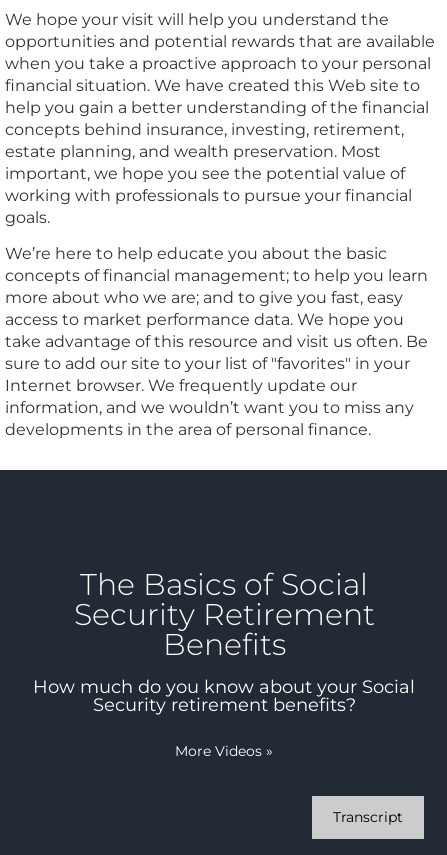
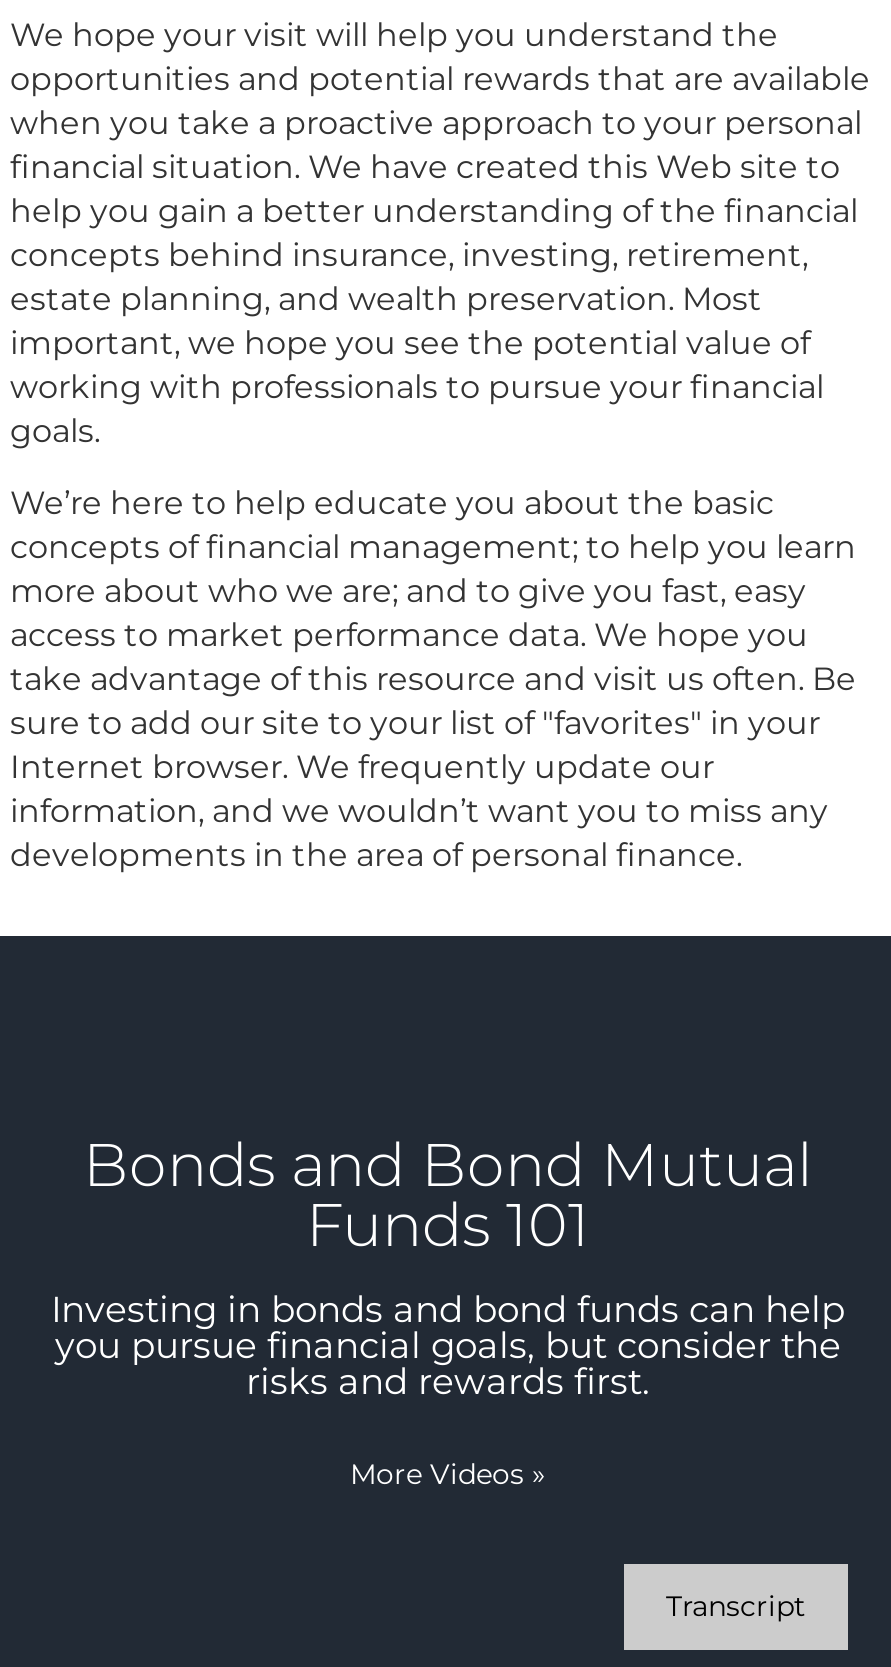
- The Basics of Social
- Security Retirement
- Benefits
- How much do you know about your Social
- Security retirement benefits?
+ Bonds and Bond Mutual
+ Funds 101
+ Investing in bonds and bond funds can help
+ you pursue financial goals, but consider the
+ risks and rewards first.
